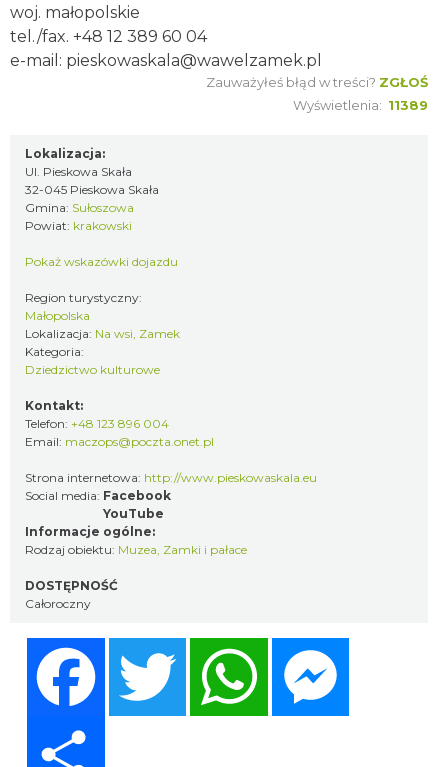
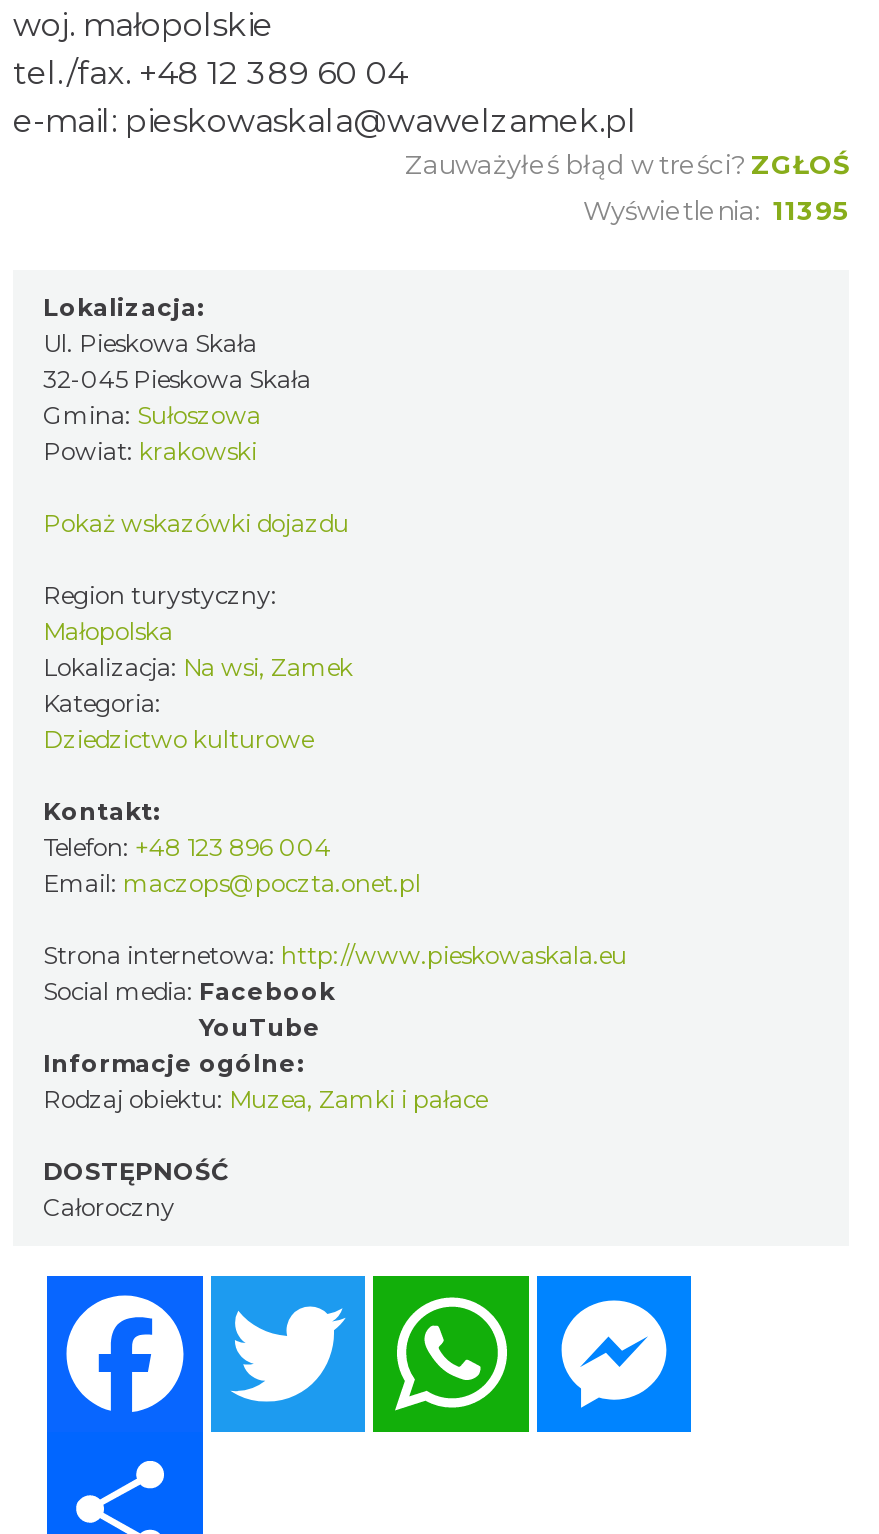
- Wyświetlenia: 11389
+ Wyświetlenia: 11395
